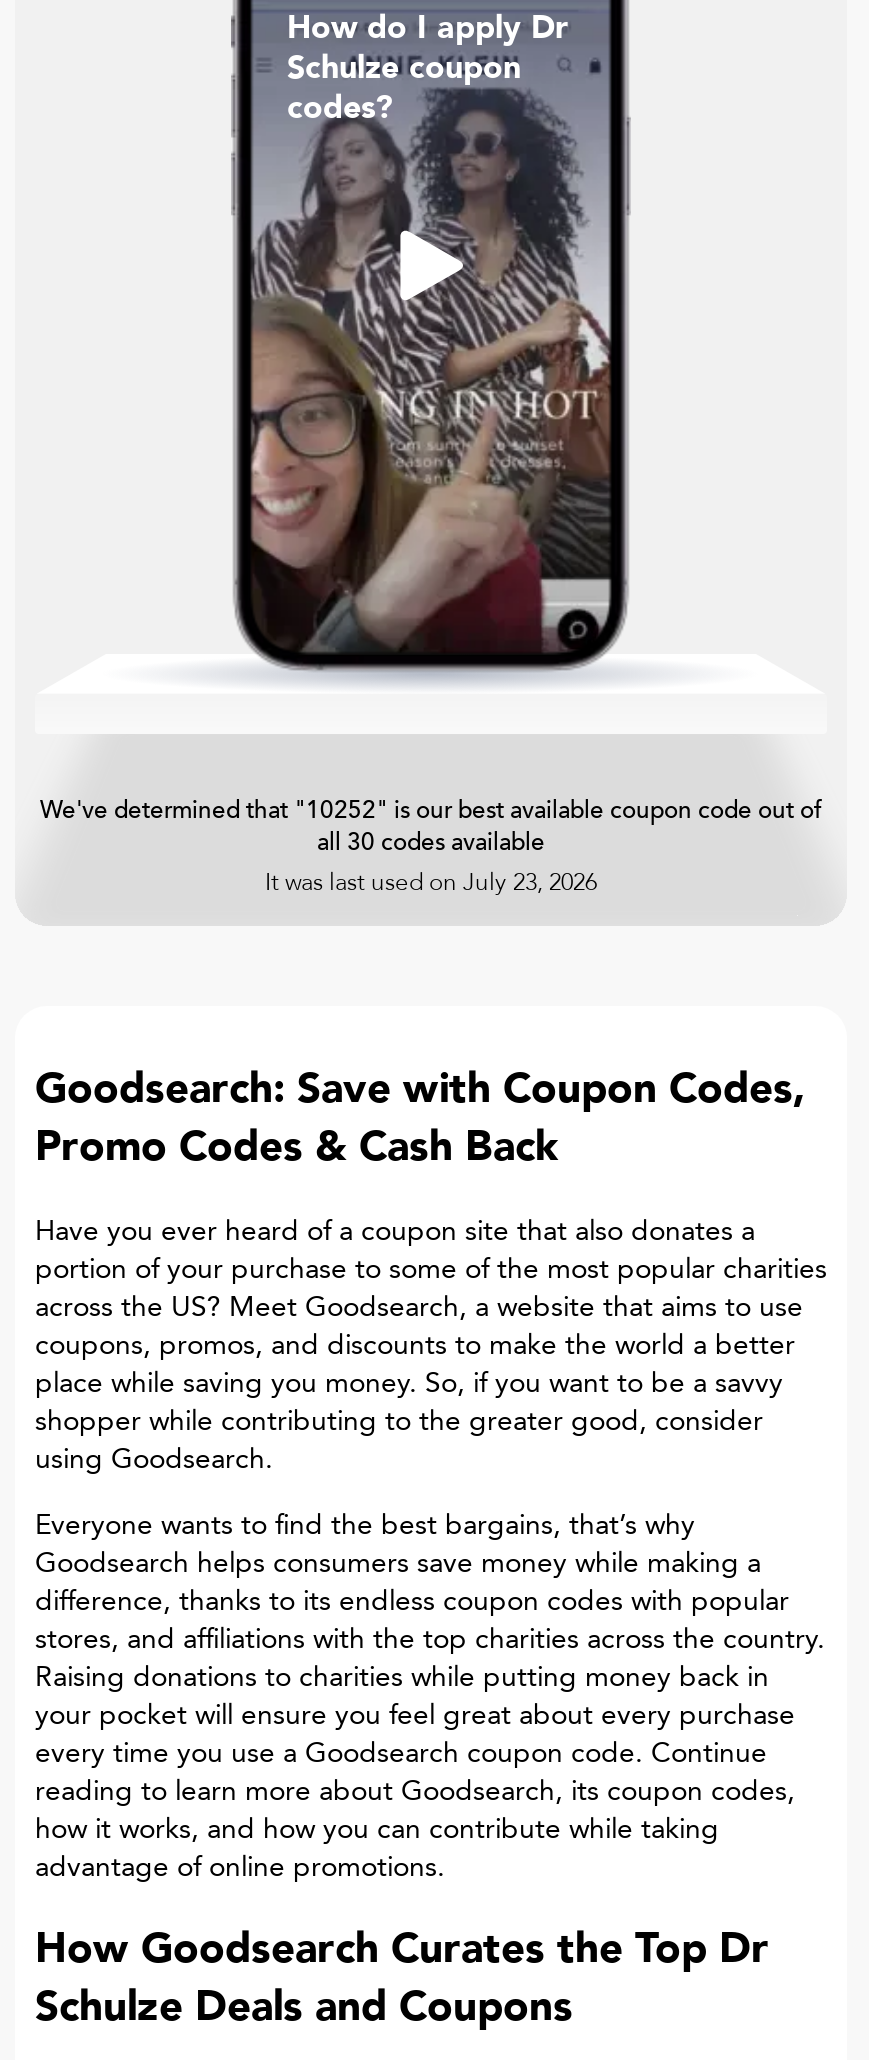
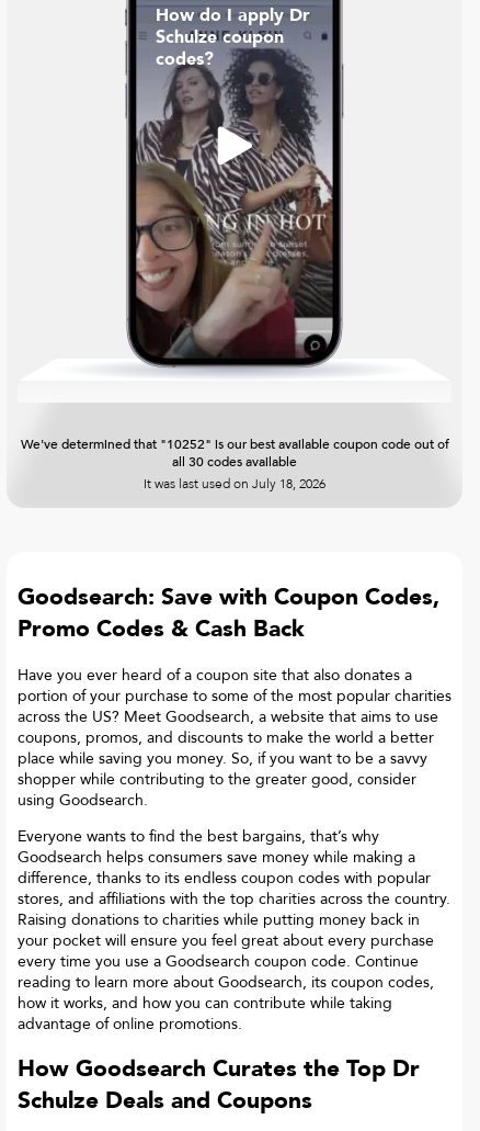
- It was last used on July 23, 2026
+ It was last used on July 18, 2026
